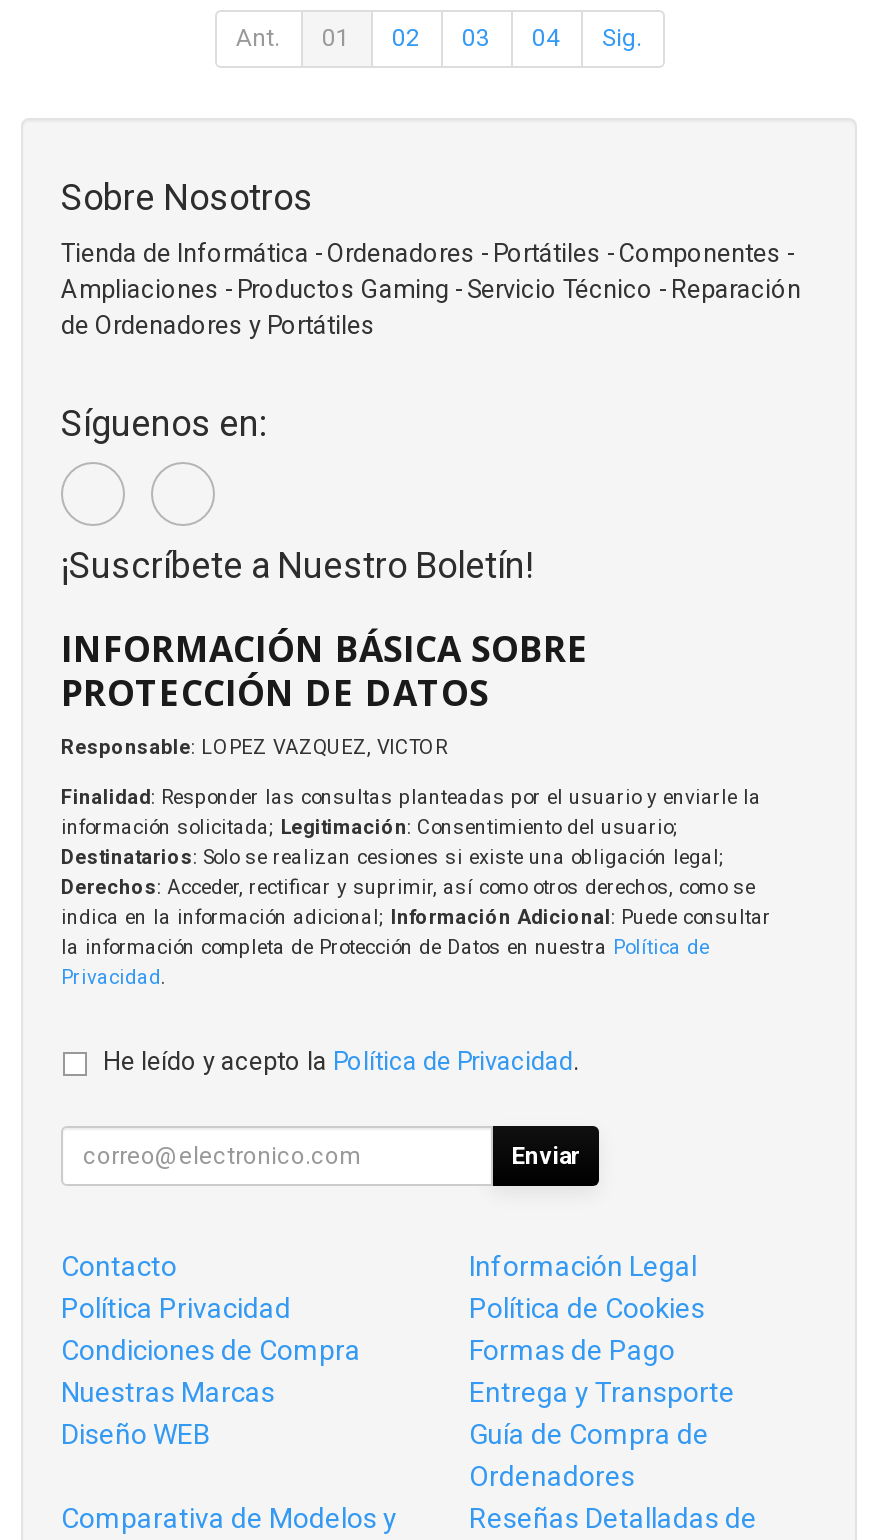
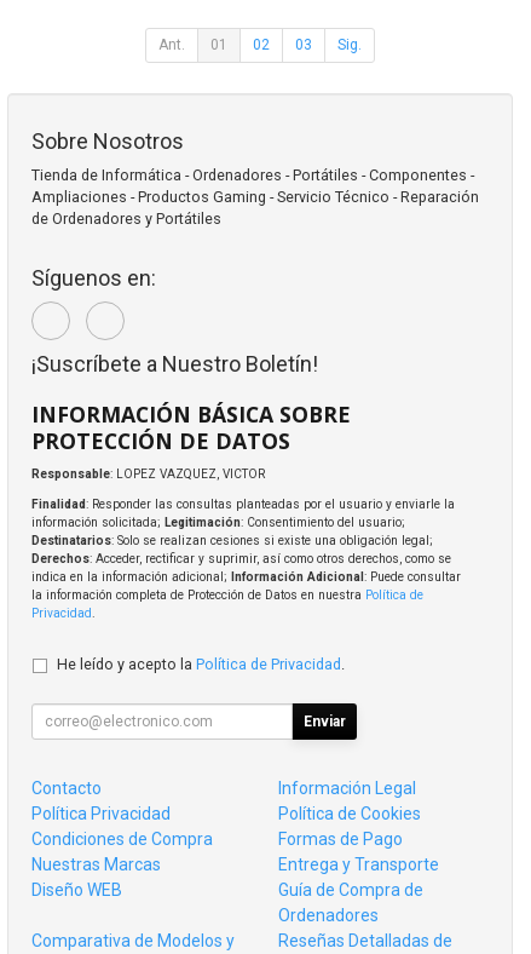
- 04
